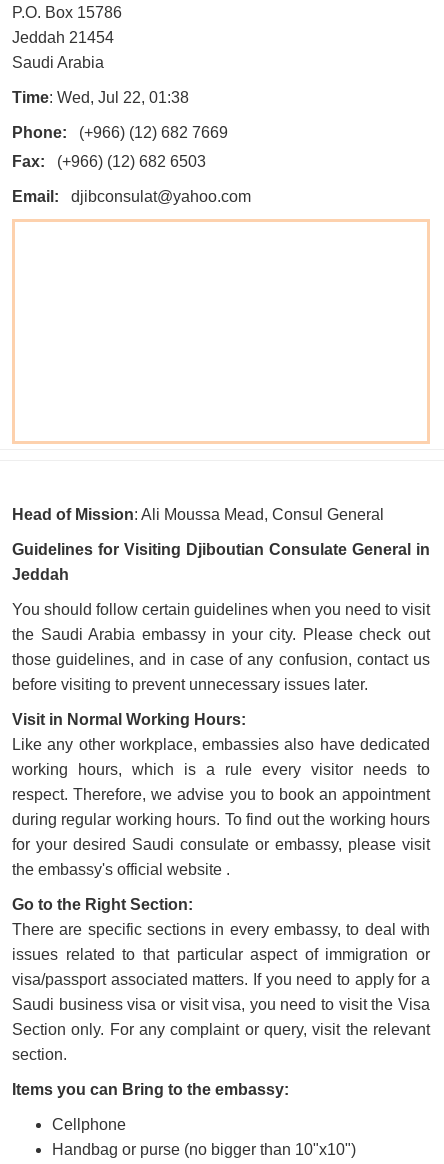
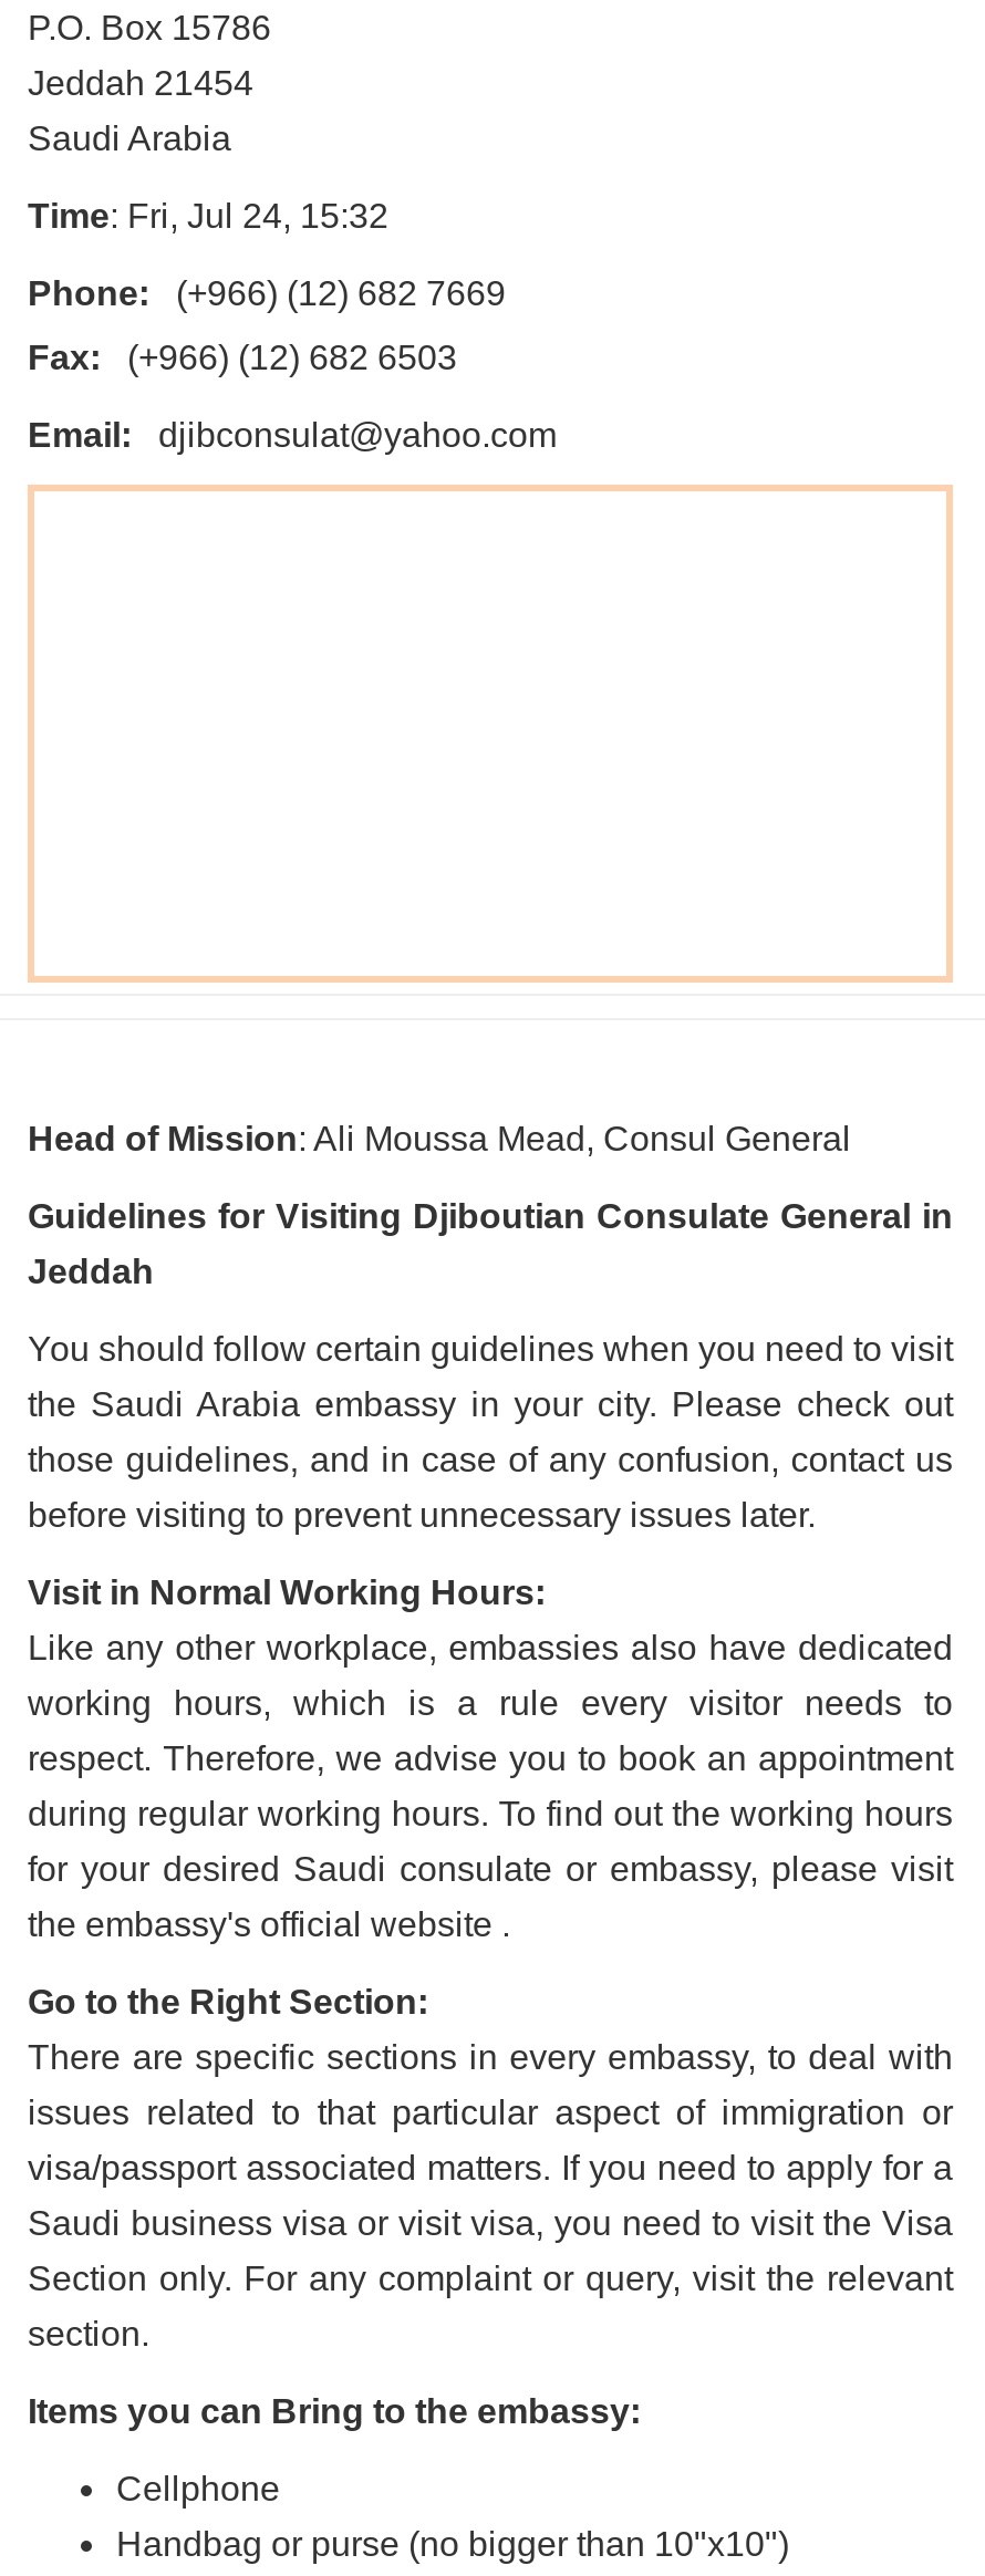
- Time: Wed, Jul 22, 01:38
+ Time: Fri, Jul 24, 15:32
